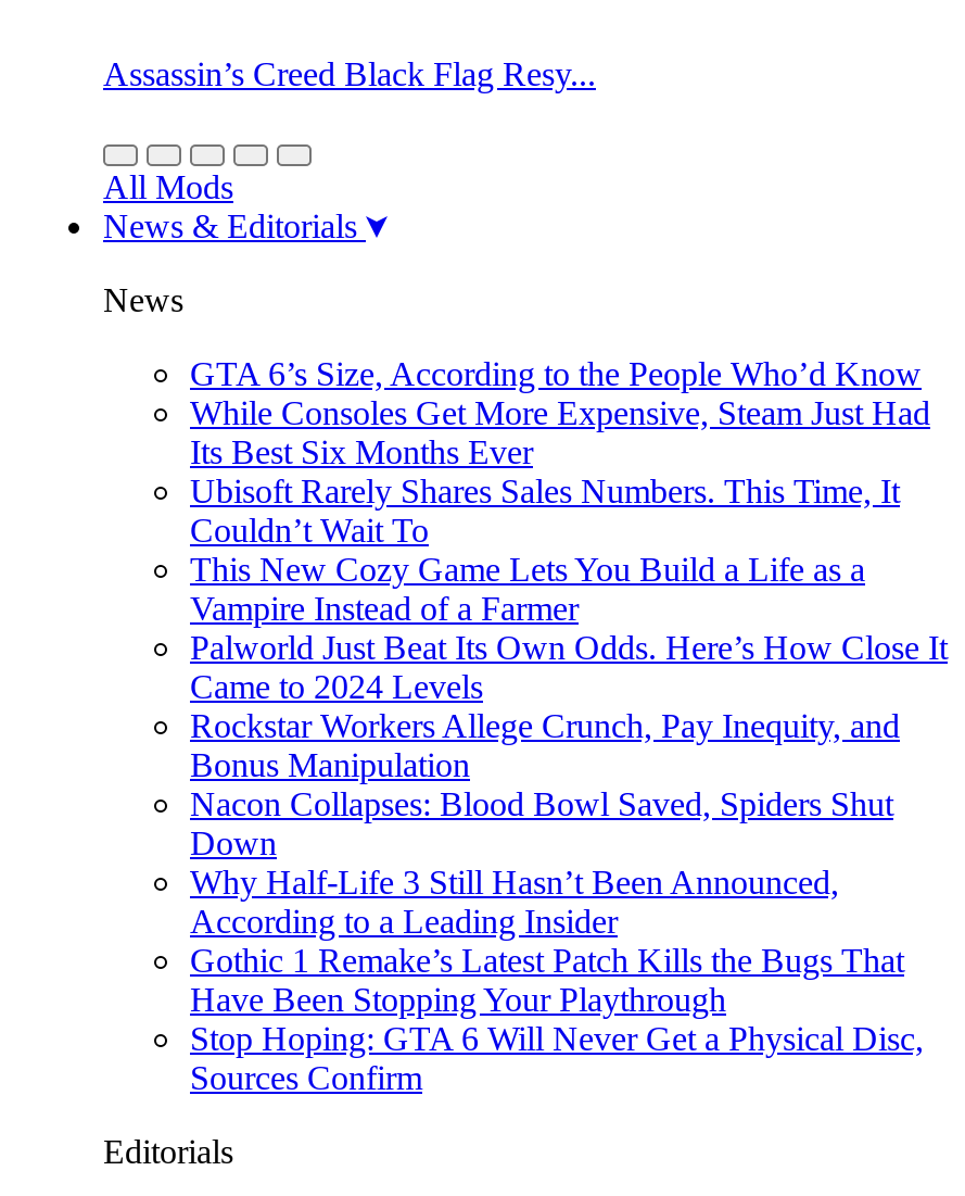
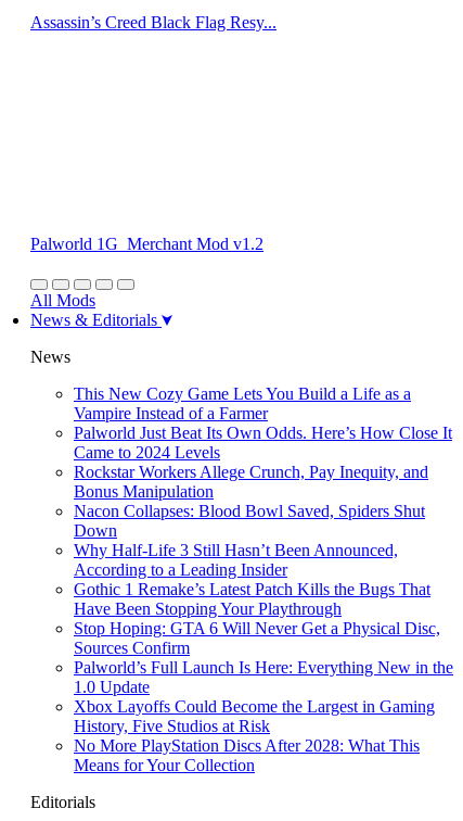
+ Palworld 1G_Merchant Mod v1.2

- GTA 6’s Size, According to the People Who’d Know
- While Consoles Get More Expensive, Steam Just Had
- Its Best Six Months Ever
- Ubisoft Rarely Shares Sales Numbers. This Time, It
- Couldn’t Wait To

+ Palworld’s Full Launch Is Here: Everything New in the
+ 1.0 Update
+ Xbox Layoffs Could Become the Largest in Gaming
+ History, Five Studios at Risk
+ No More PlayStation Discs After 2028: What This
+ Means for Your Collection
